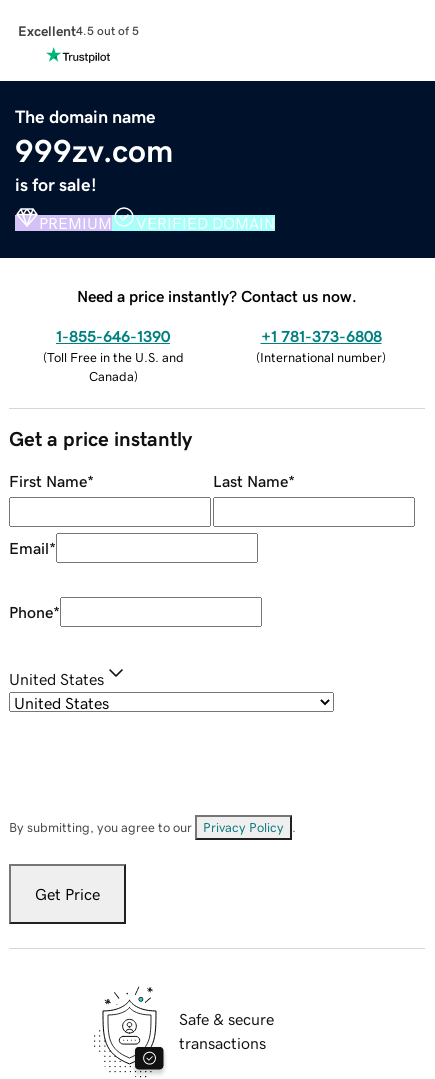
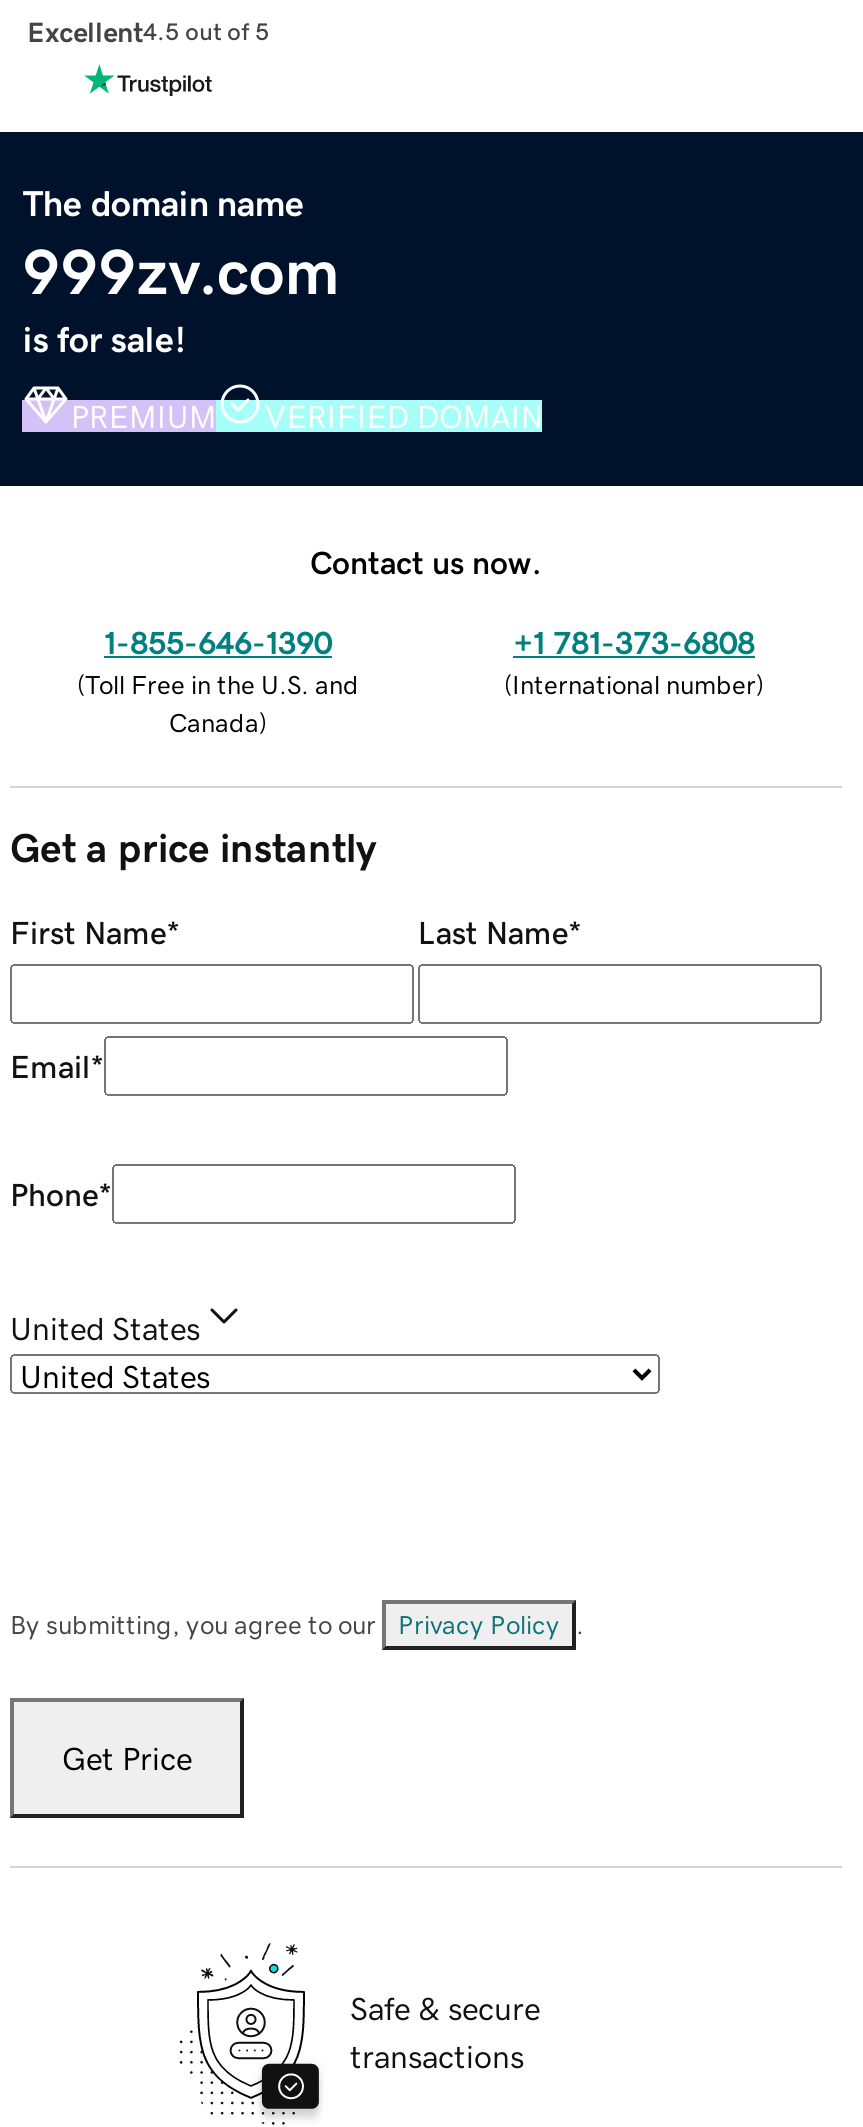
- Need a price instantly? Contact us now.
+ Contact us now.
